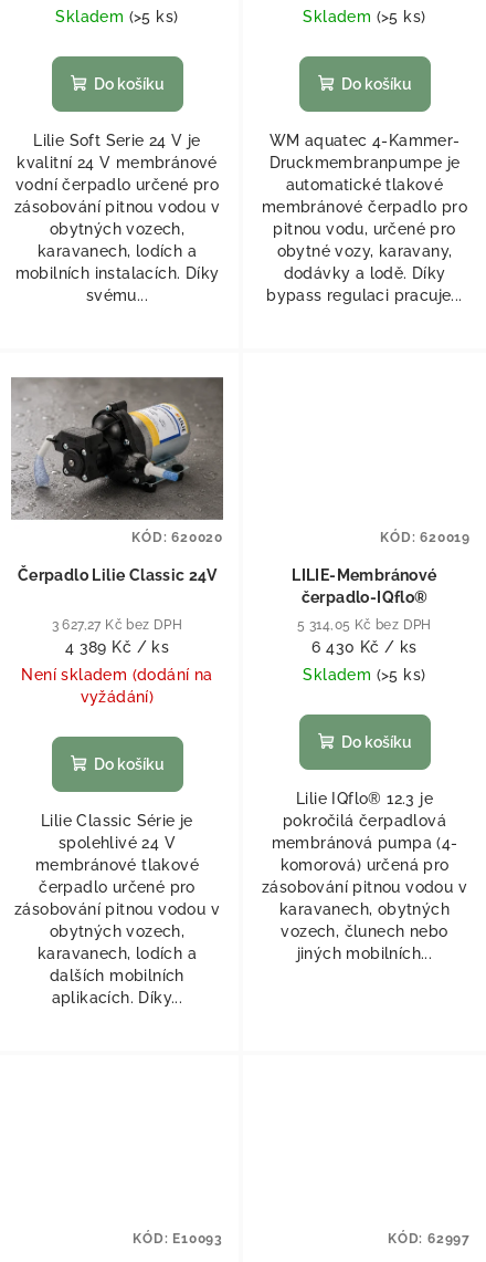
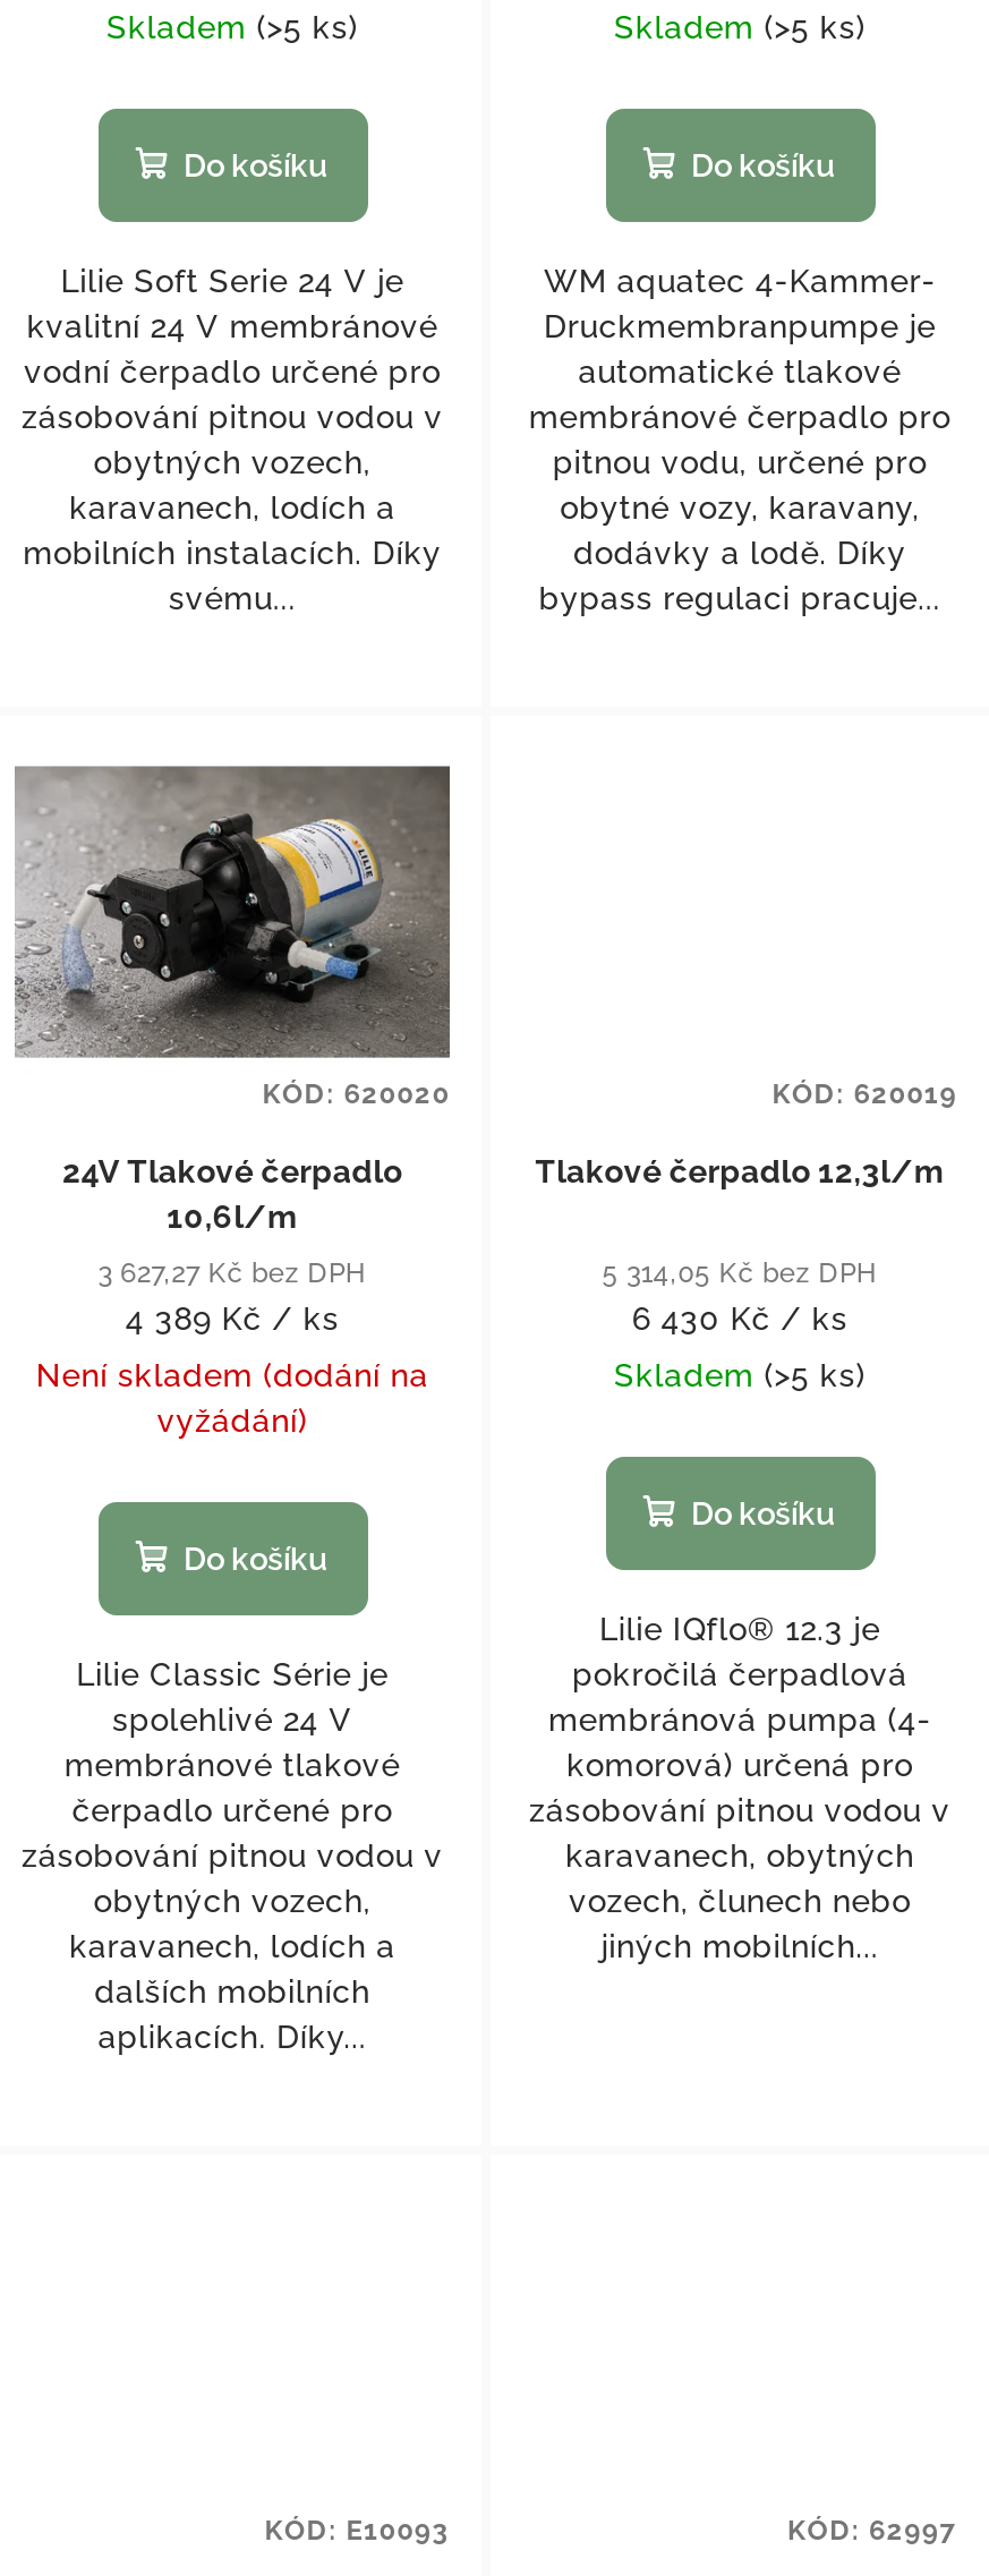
- Čerpadlo Lilie Classic 24V
+ 24V Tlakové čerpadlo
+ 10,6l/m

- LILIE-Membránové
- čerpadlo-IQflo®
+ Tlakové čerpadlo 12,3l/m
